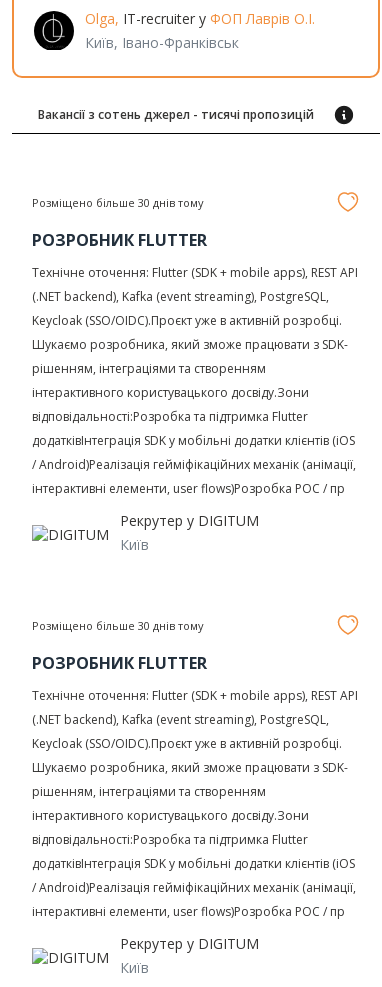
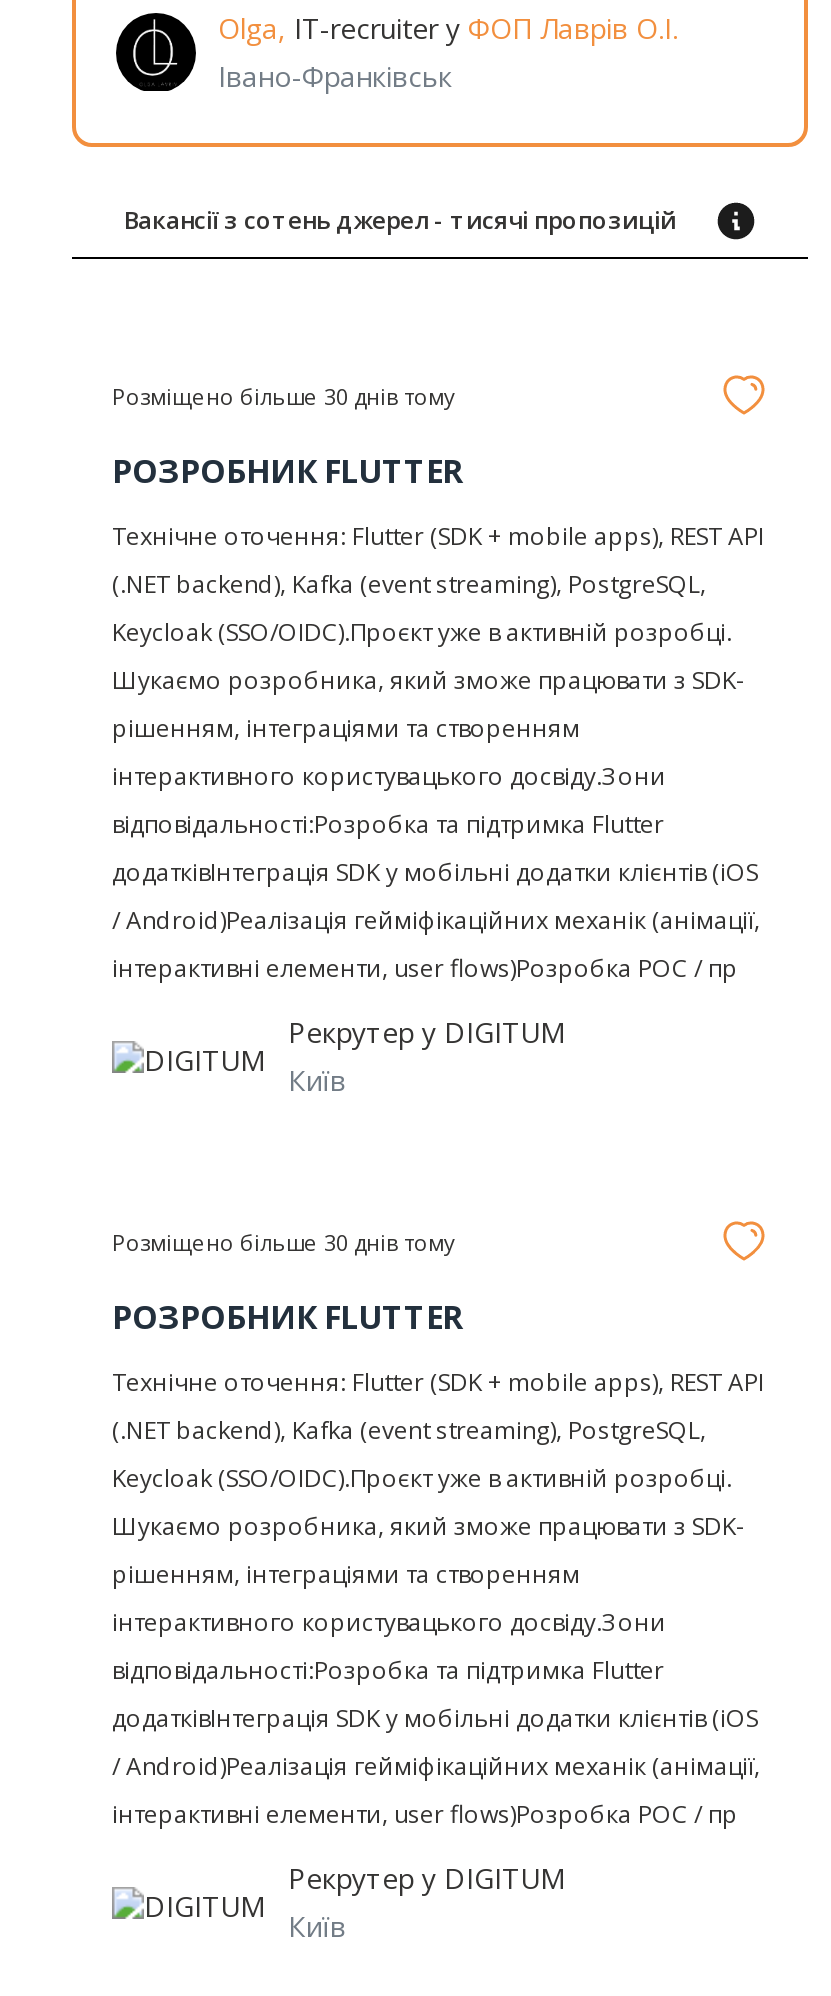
- Київ, Івано-Франківськ
+ Івано-Франківськ
